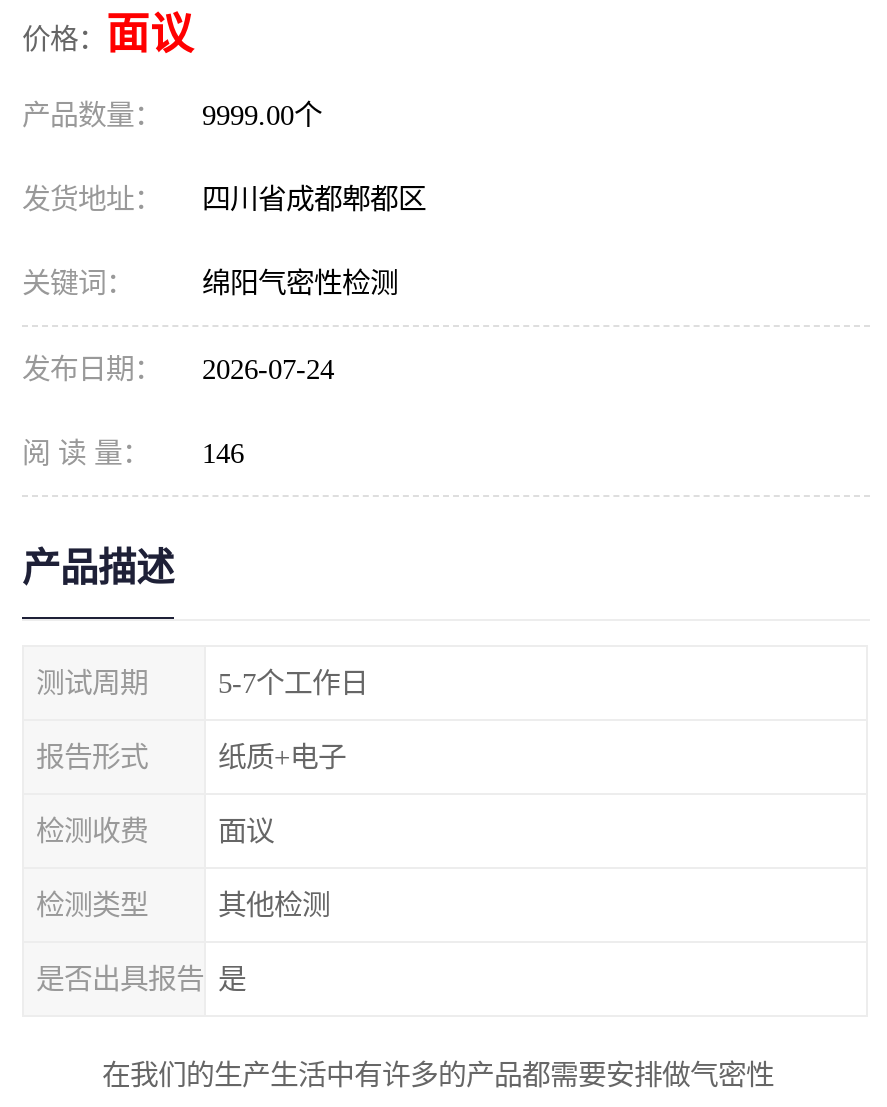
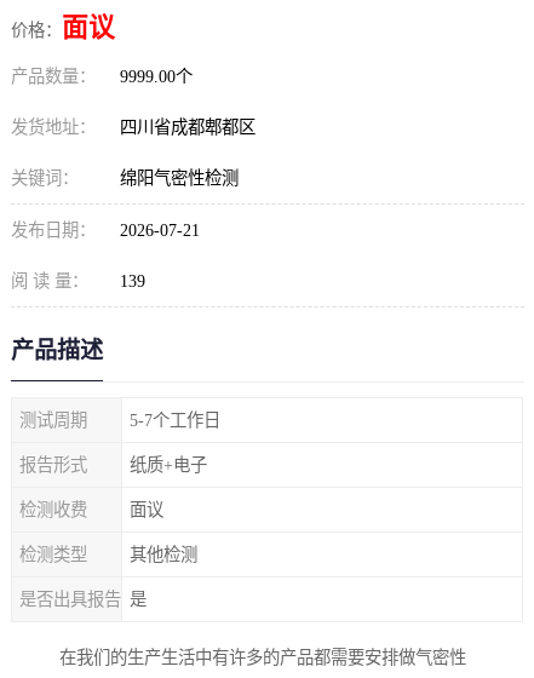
- 发布日期： 2026-07-24
+ 发布日期： 2026-07-21

- 阅 读 量： 146
+ 阅 读 量： 139
